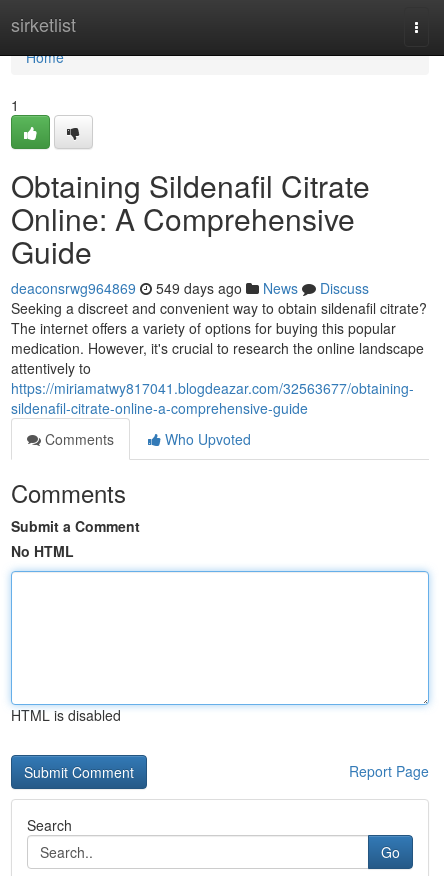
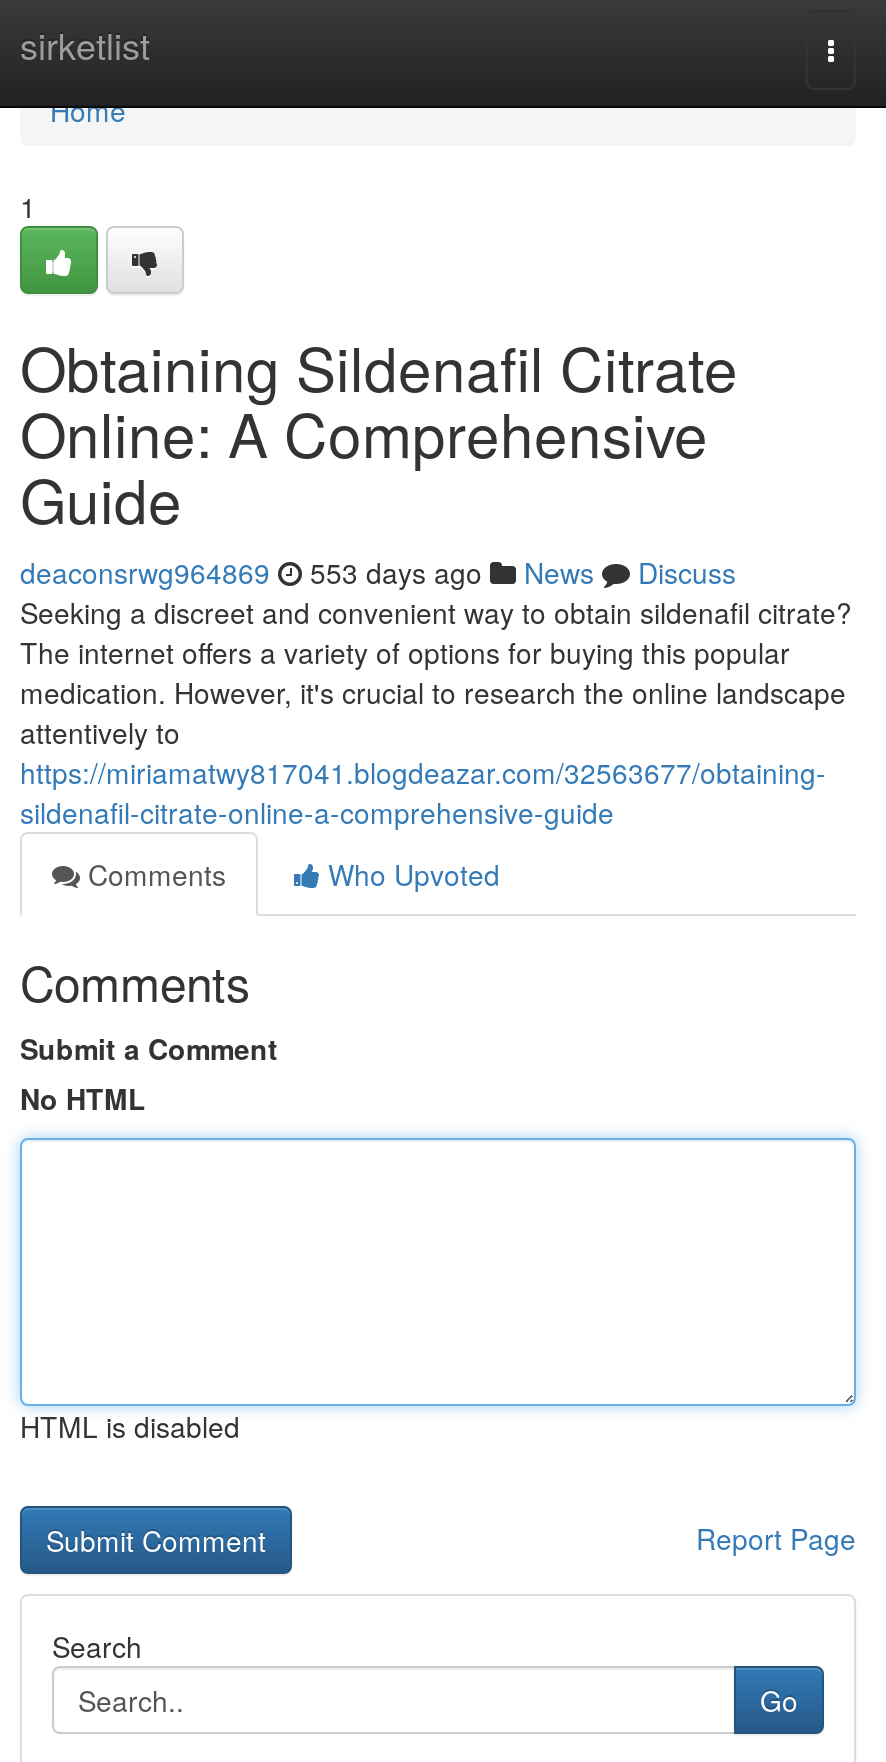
- deaconsrwg964869 549 days ago News Discuss
+ deaconsrwg964869 553 days ago News Discuss
